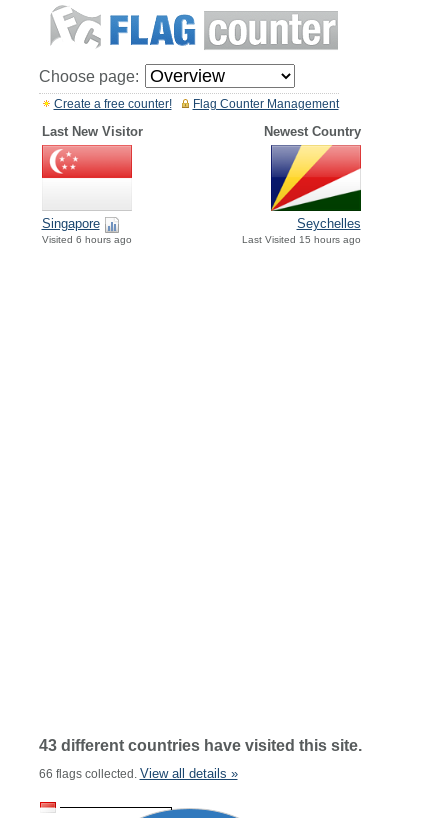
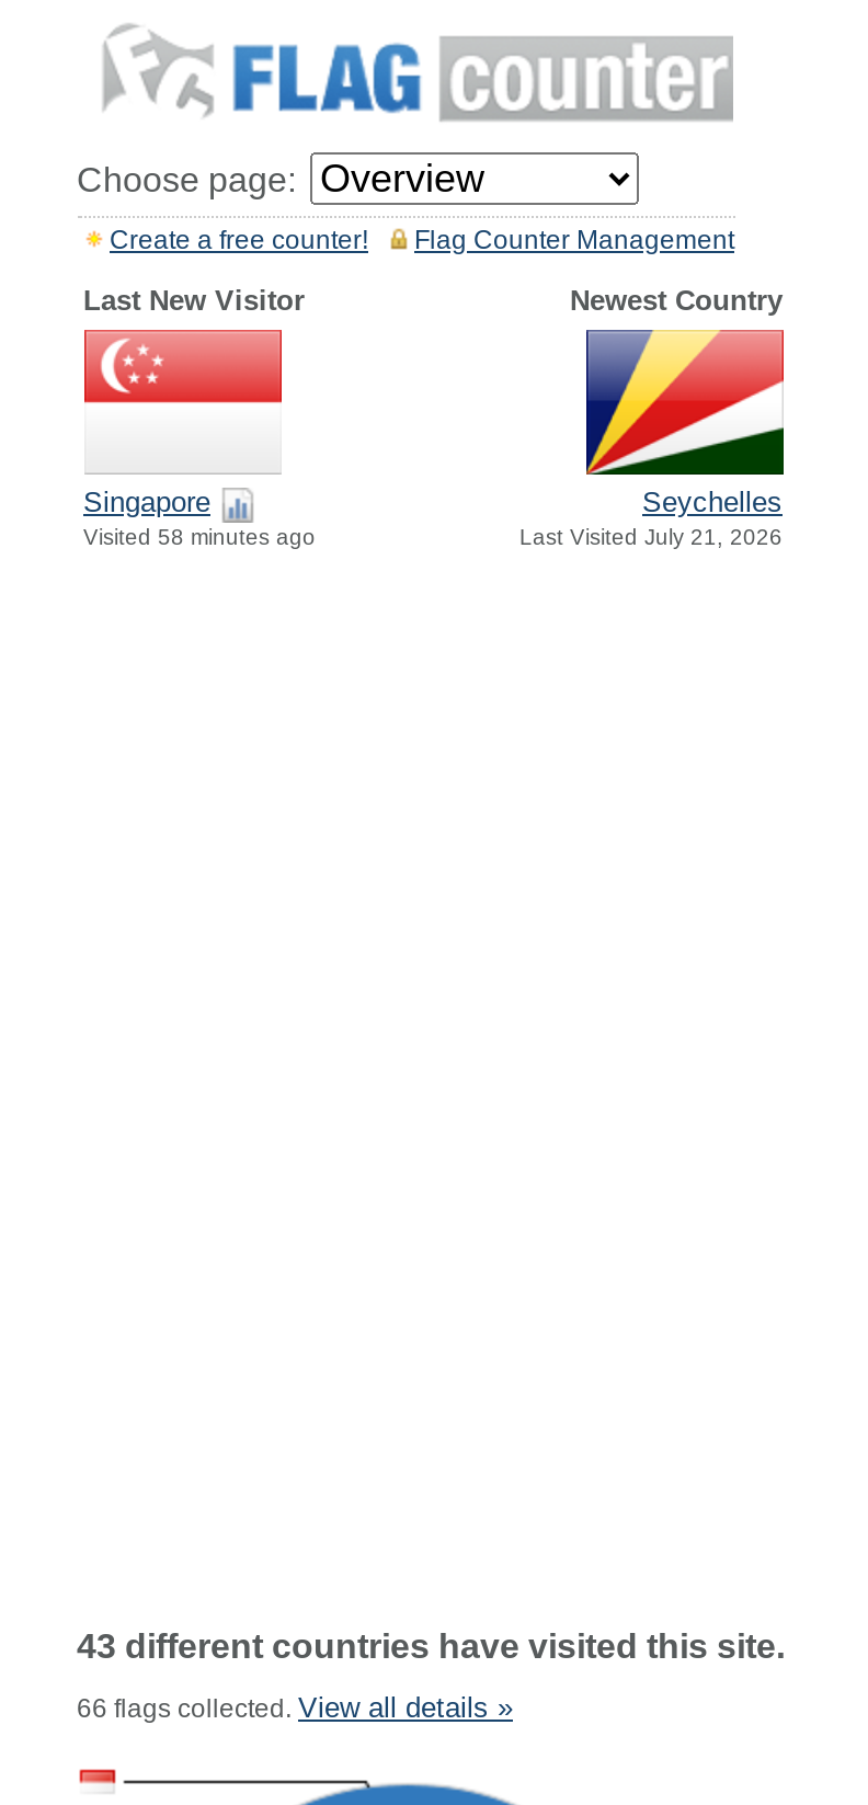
- Visited 6 hours ago
+ Visited 58 minutes ago

- Last Visited 15 hours ago
+ Last Visited July 21, 2026
